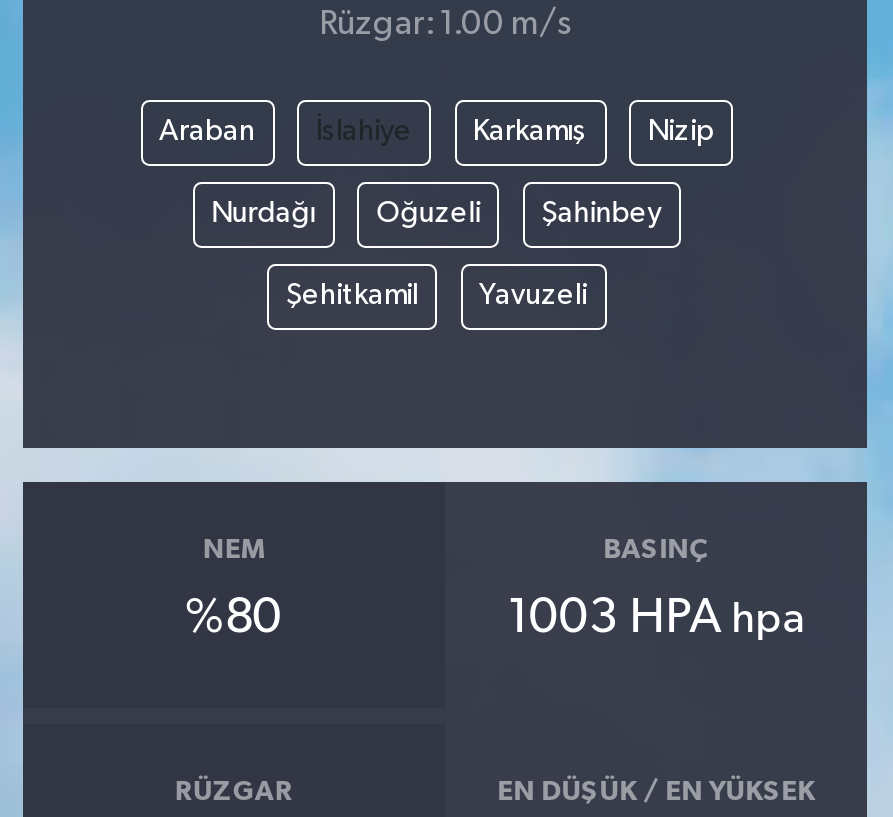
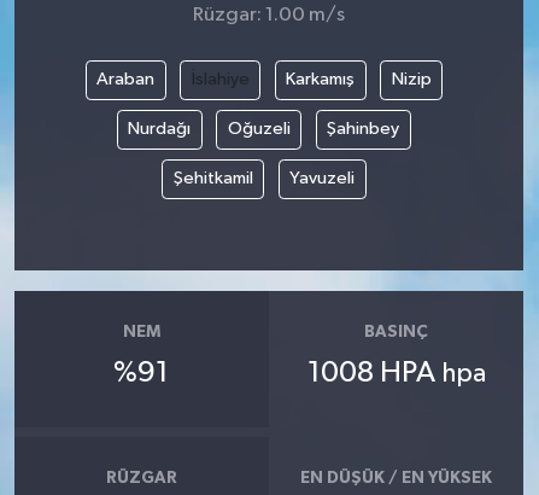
- %80
+ %91

- 1003 HPA hpa
+ 1008 HPA hpa
